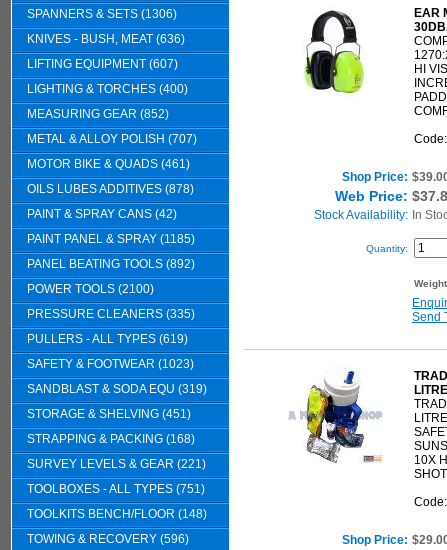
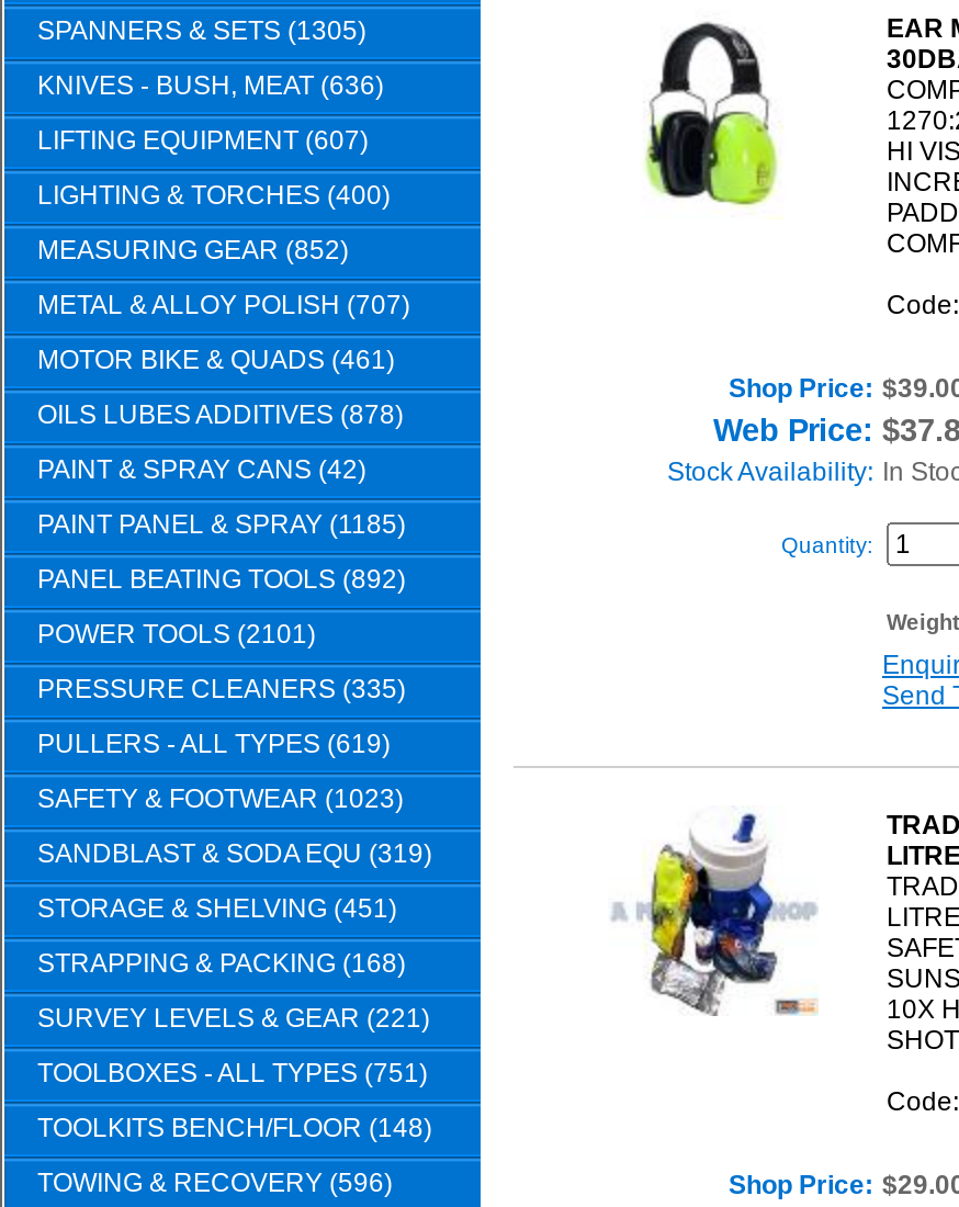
- SPANNERS & SETS (1306)
+ SPANNERS & SETS (1305)

- POWER TOOLS (2100)
+ POWER TOOLS (2101)
